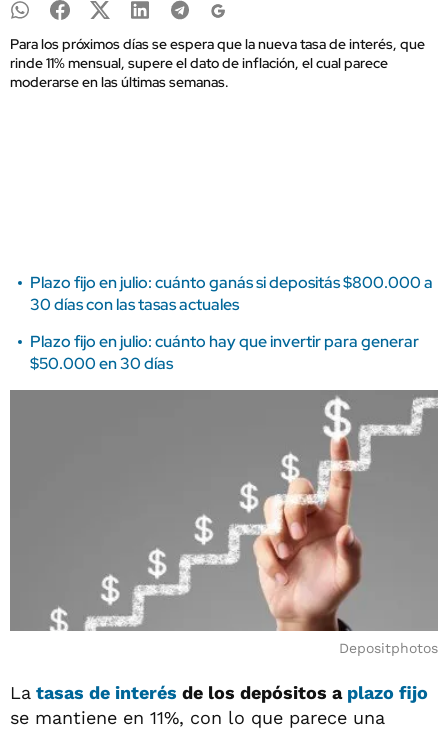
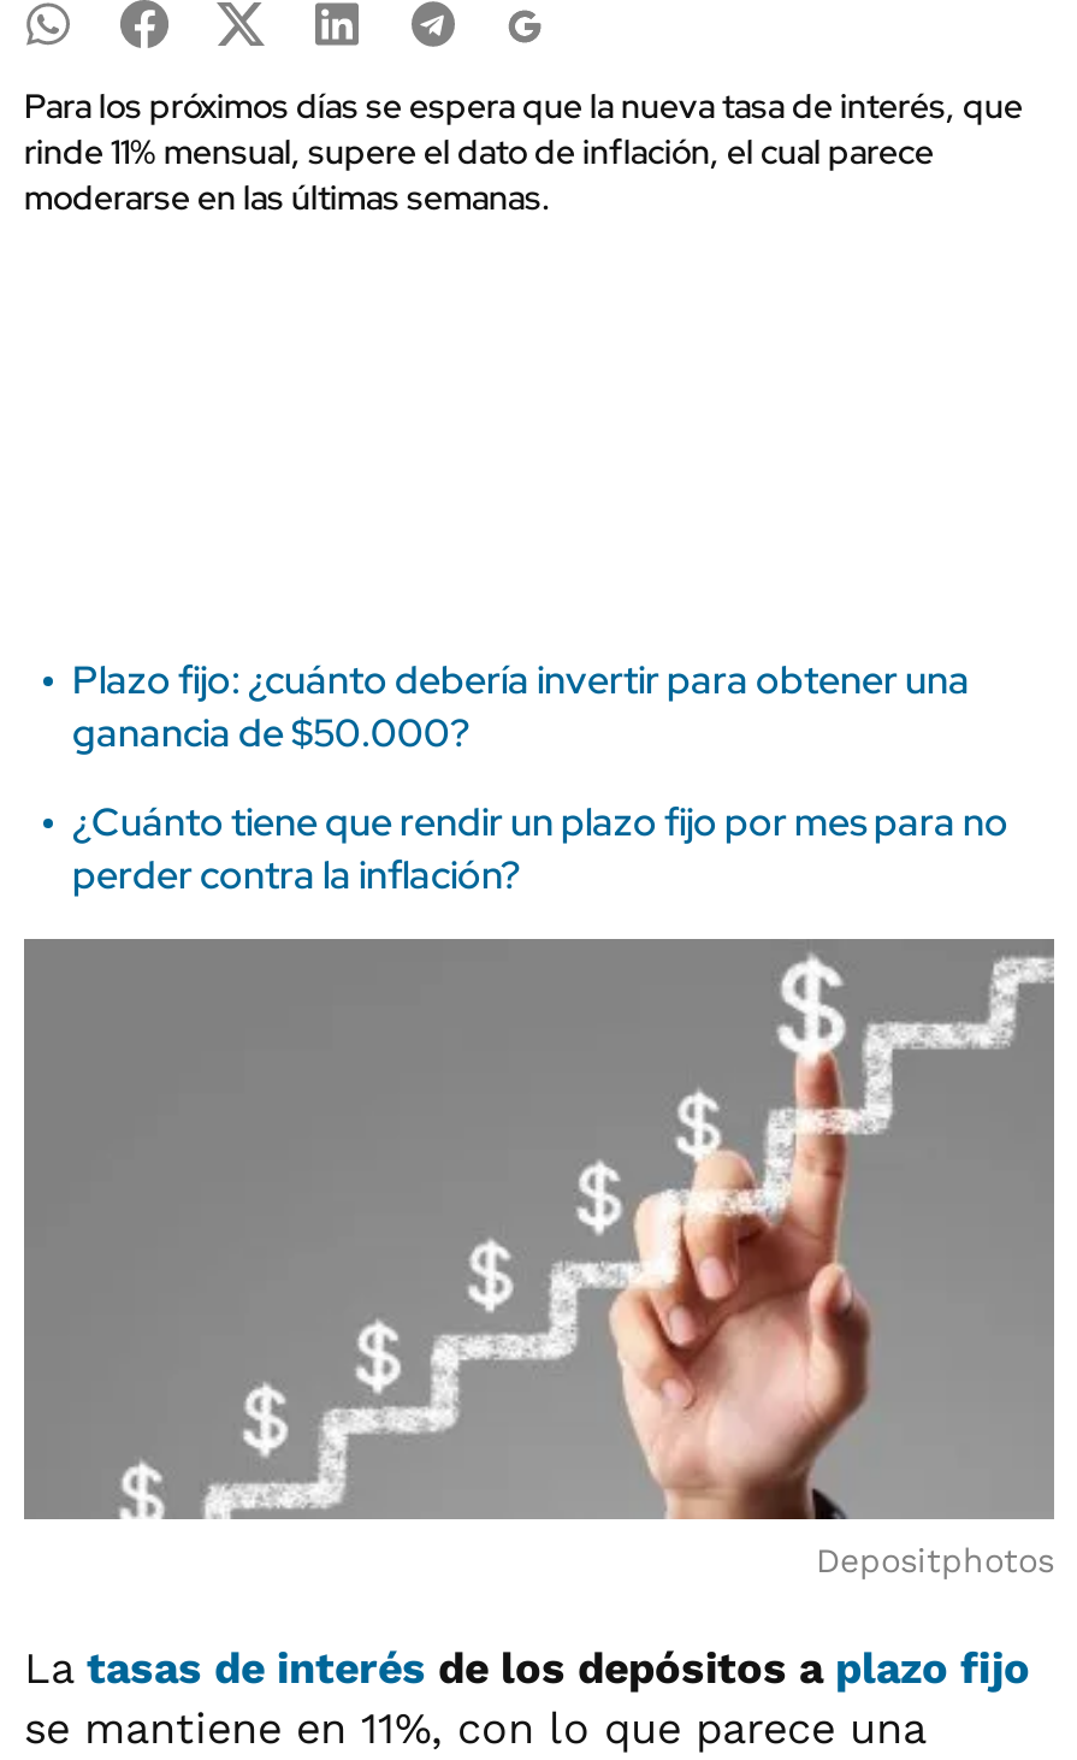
- Plazo fijo en julio: cuánto ganás si depositás $800.000 a
- 30 días con las tasas actuales
+ Plazo fijo: ¿cuánto debería invertir para obtener una
+ ganancia de $50.000?

- Plazo fijo en julio: cuánto hay que invertir para generar
- $50.000 en 30 días
+ ¿Cuánto tiene que rendir un plazo fijo por mes para no
+ perder contra la inflación?
